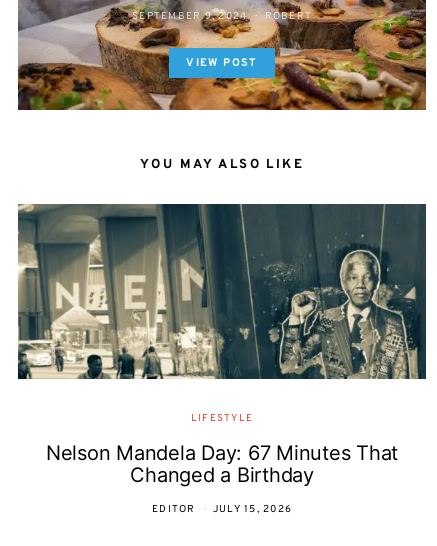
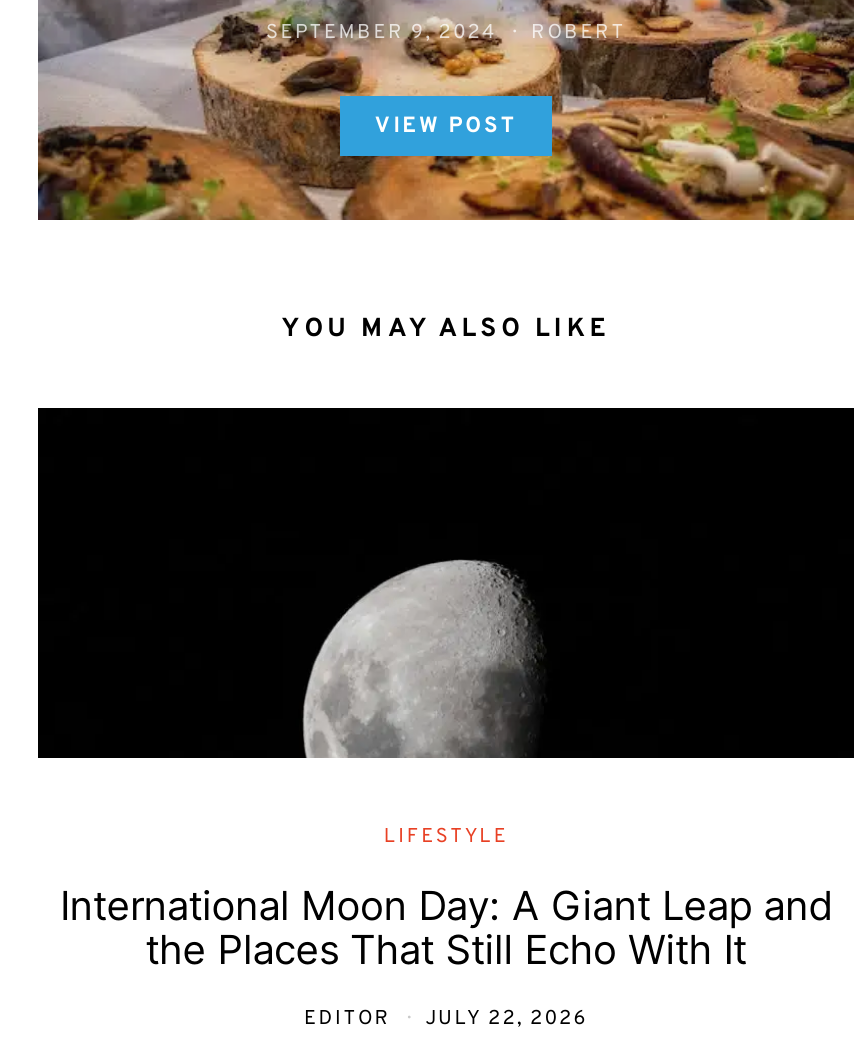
- [image]
+ [image]

- Nelson Mandela Day: 67 Minutes That
- Changed a Birthday
+ International Moon Day: A Giant Leap and
+ the Places That Still Echo With It

- EDITOR JULY 15, 2026
+ EDITOR JULY 22, 2026
